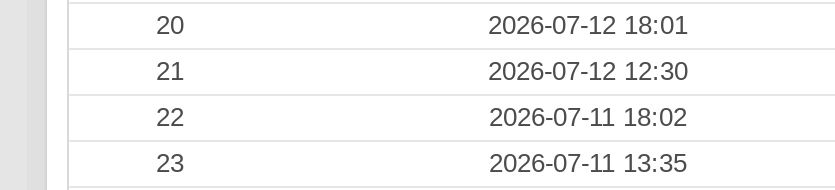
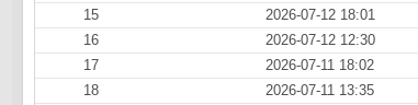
- 20
+ 15

- 21
+ 16

- 22
+ 17

- 23
+ 18
